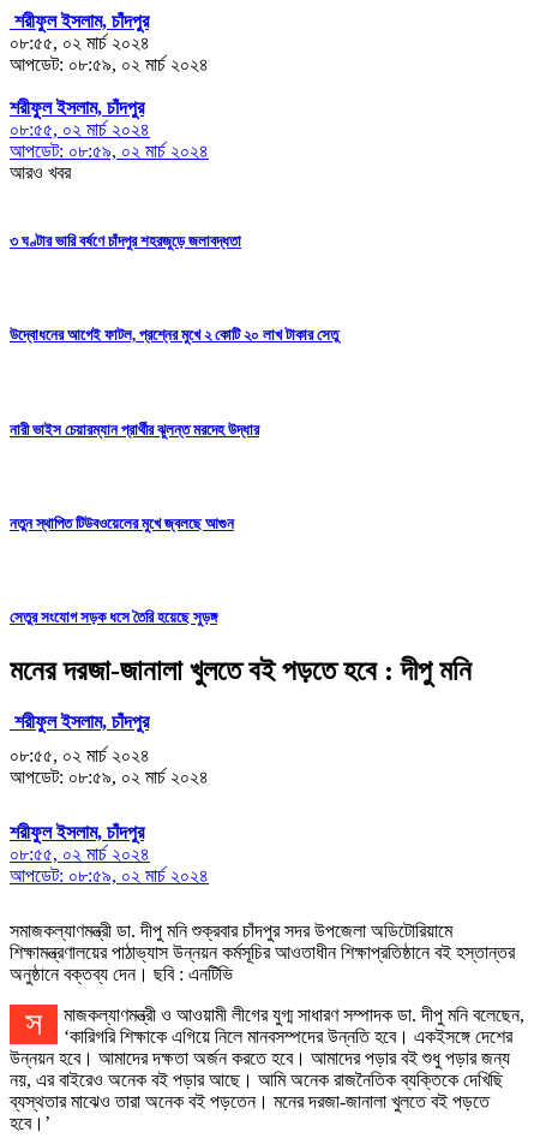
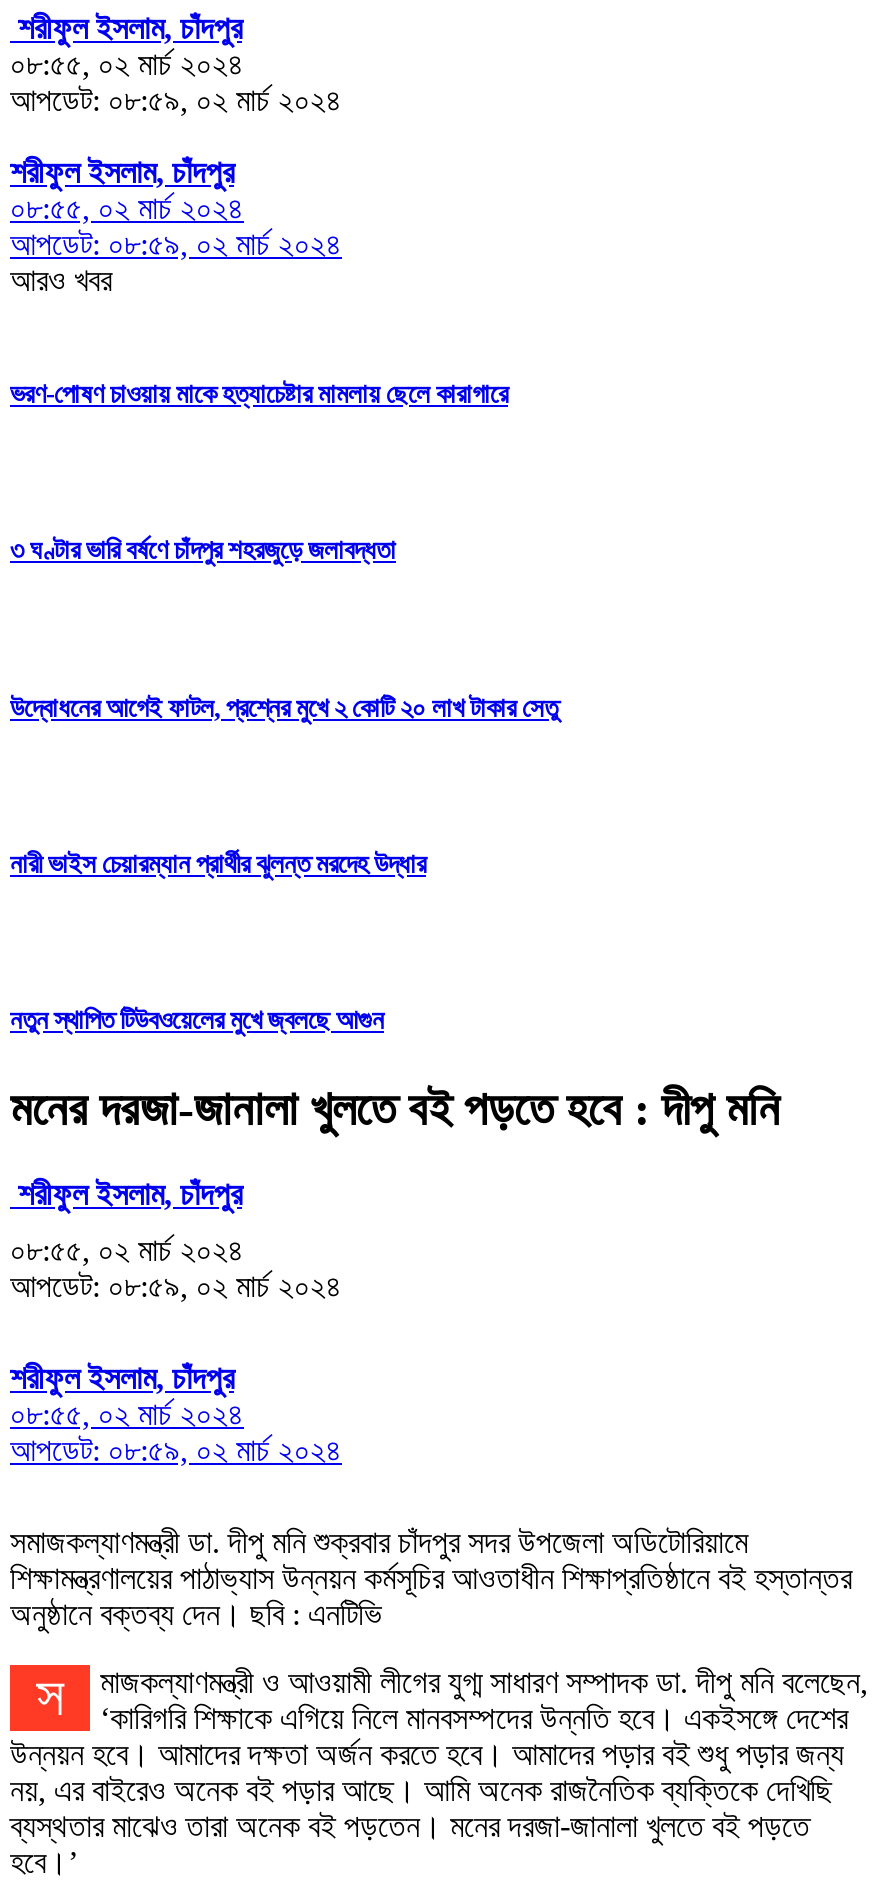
+ ভরণ-পোষণ চাওয়ায় মাকে হত্যাচেষ্টার মামলায় ছেলে কারাগারে

moved down: ৩ ঘণ্টার ভারি বর্ষণে চাঁদপুর শহরজুড়ে জলাবদ্ধতা | উদ্বোধনের আগেই ফাটল, প্রশ্নের মুখে ২ কোটি ২০ লাখ টাকার সেতু | নারী ভাইস চেয়ারম্যান প্রার্থীর ঝুলন্ত মরদেহ উদ্ধার | নতুন স্থাপিত টিউবওয়েলের মুখে জ্বলছে আগুন

- সেতুর সংযোগ সড়ক ধসে তৈরি হয়েছে সুড়ঙ্গ
